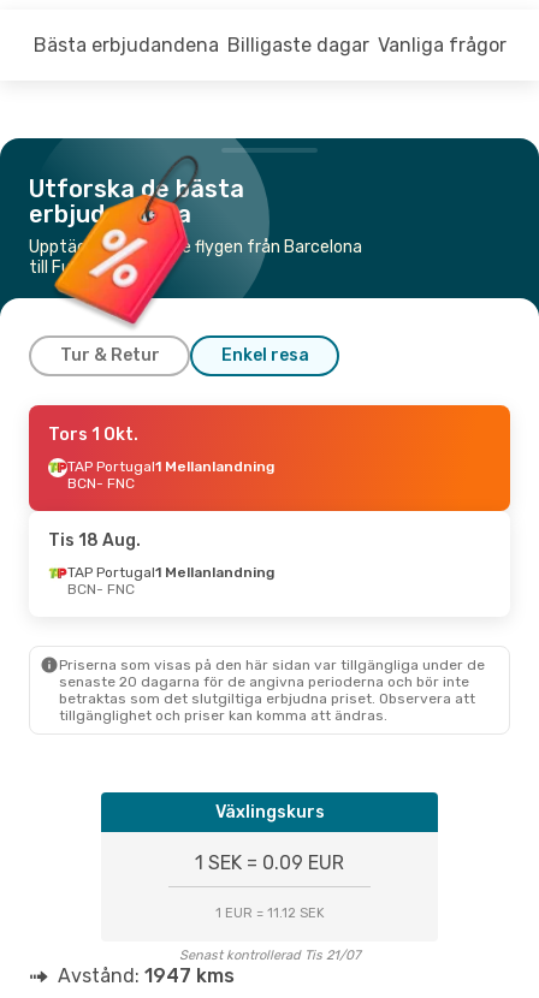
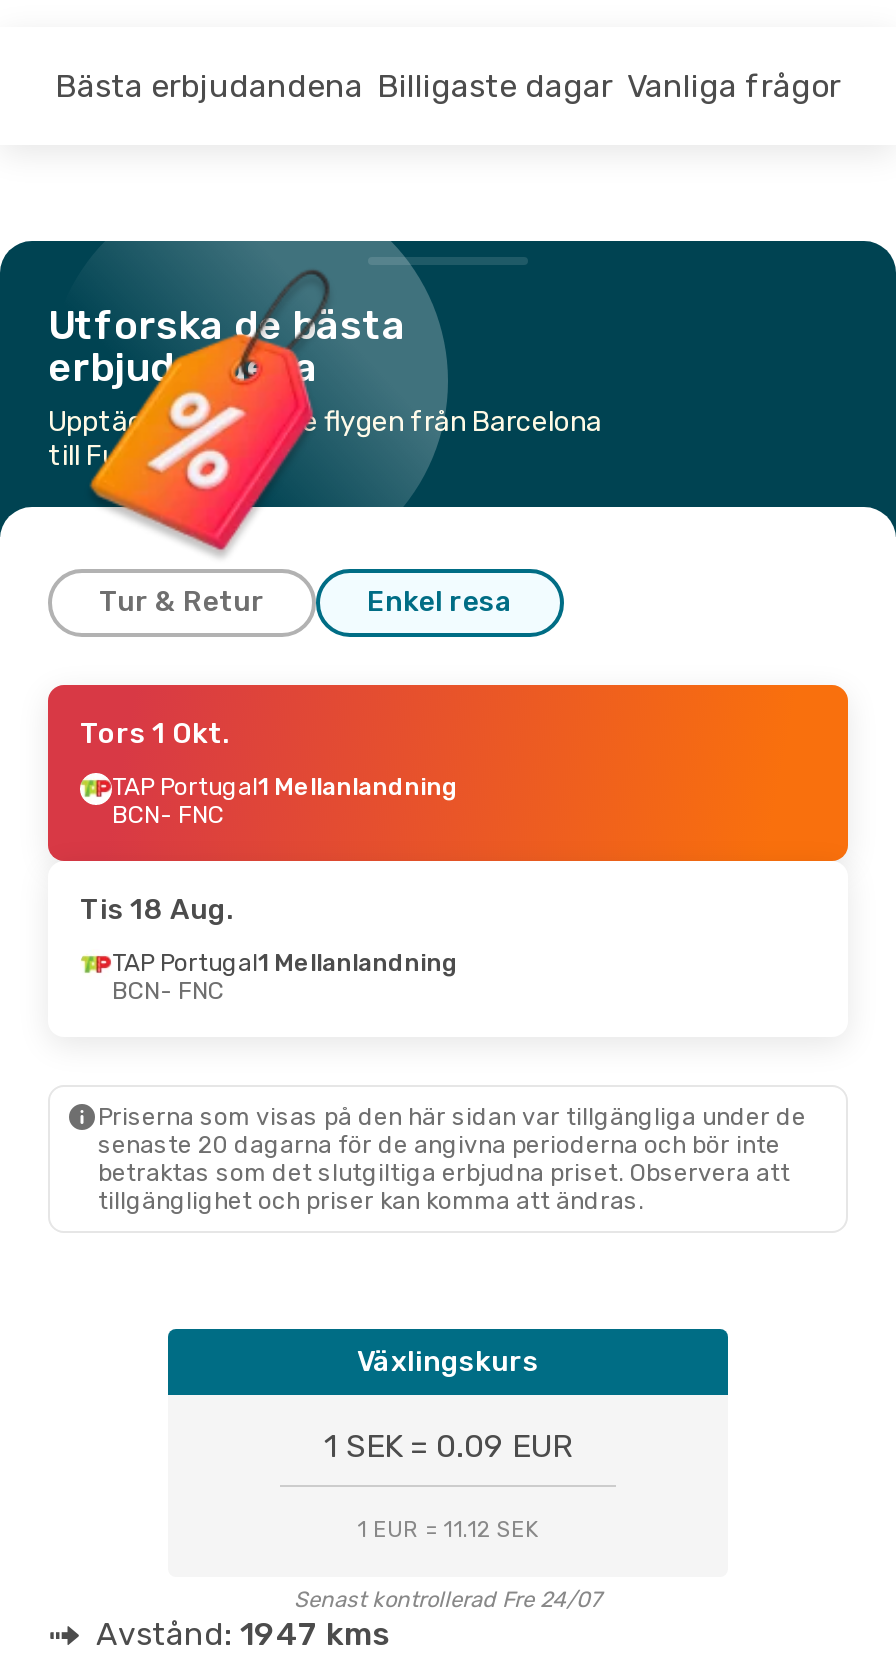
- Senast kontrollerad Tis 21/07
+ Senast kontrollerad Fre 24/07
